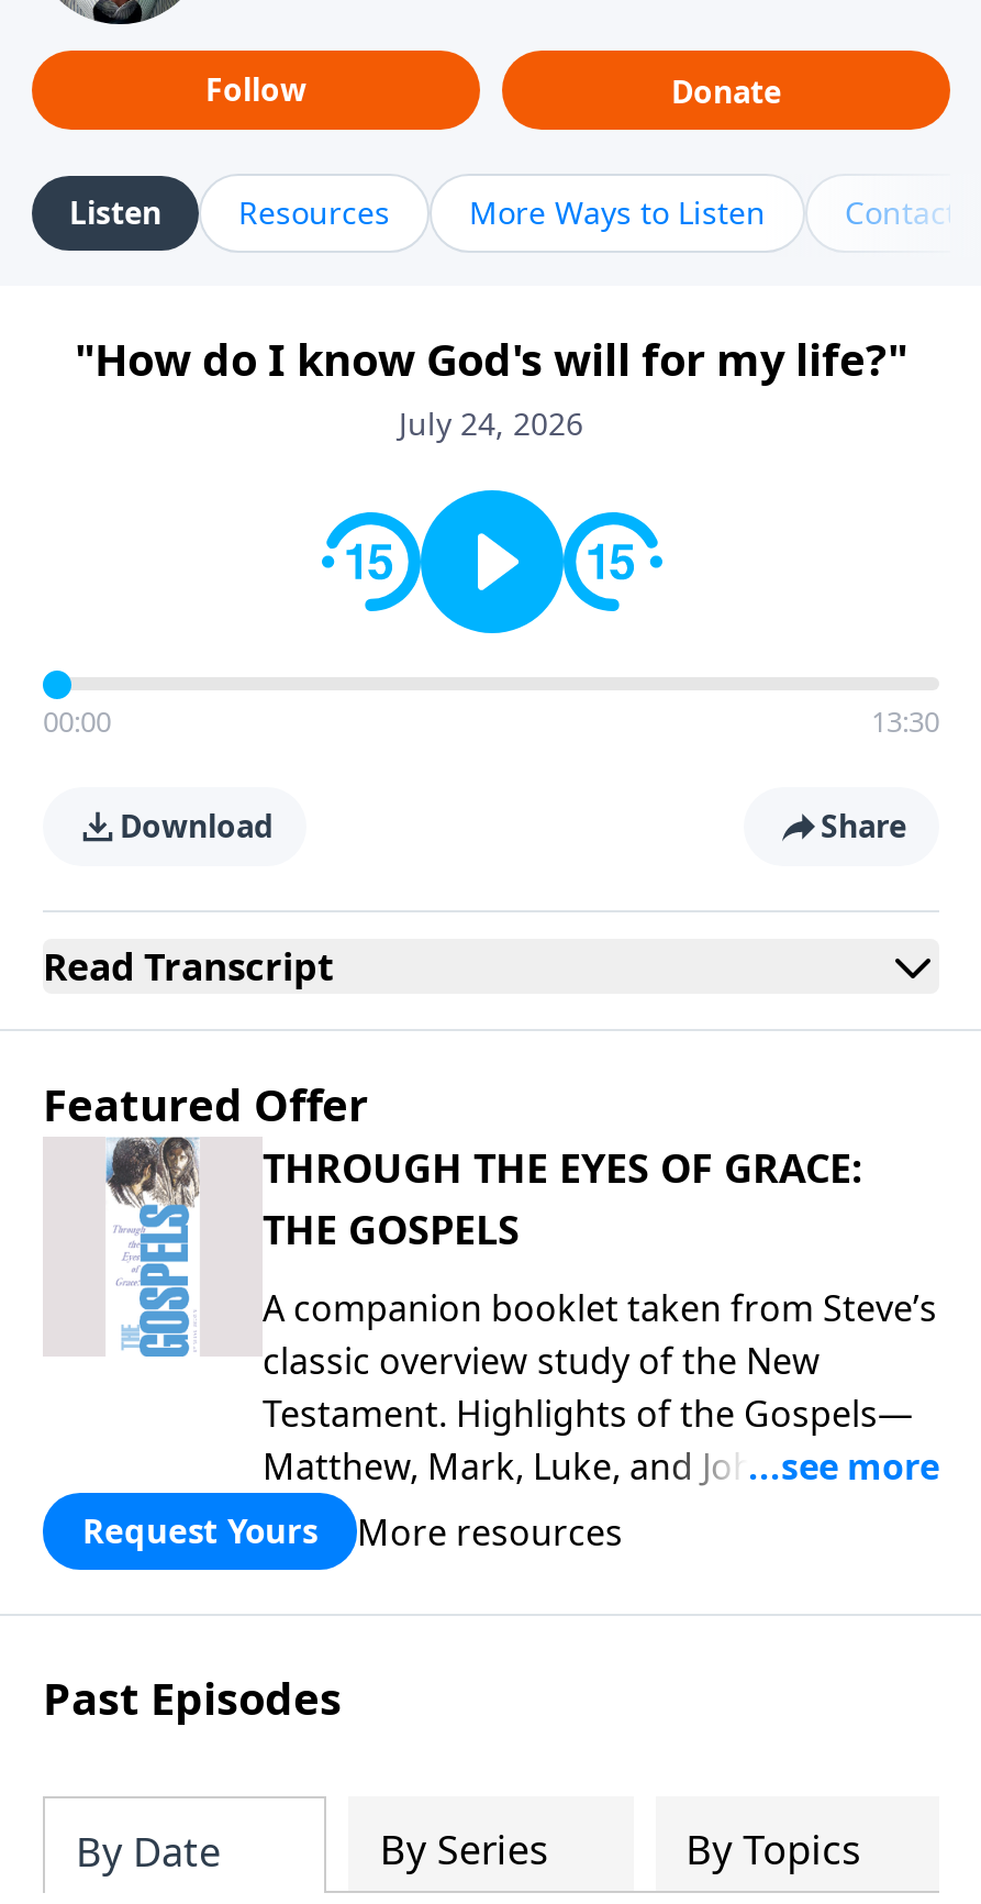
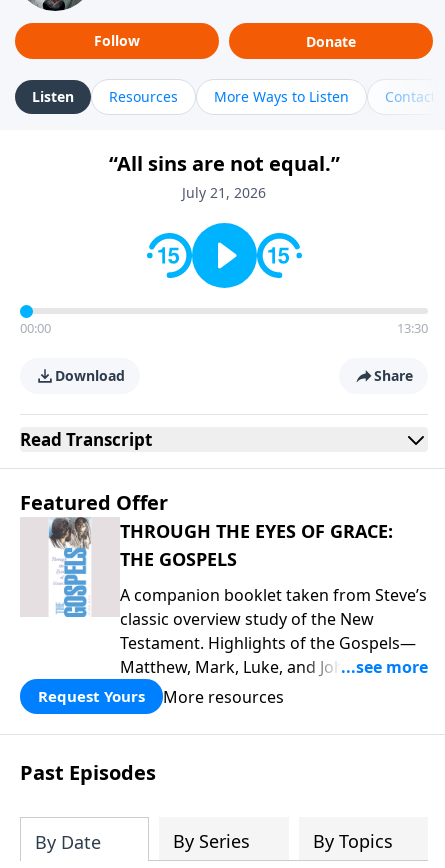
- "How do I know God's will for my life?"
- July 24, 2026
+ “All sins are not equal.”
+ July 21, 2026
